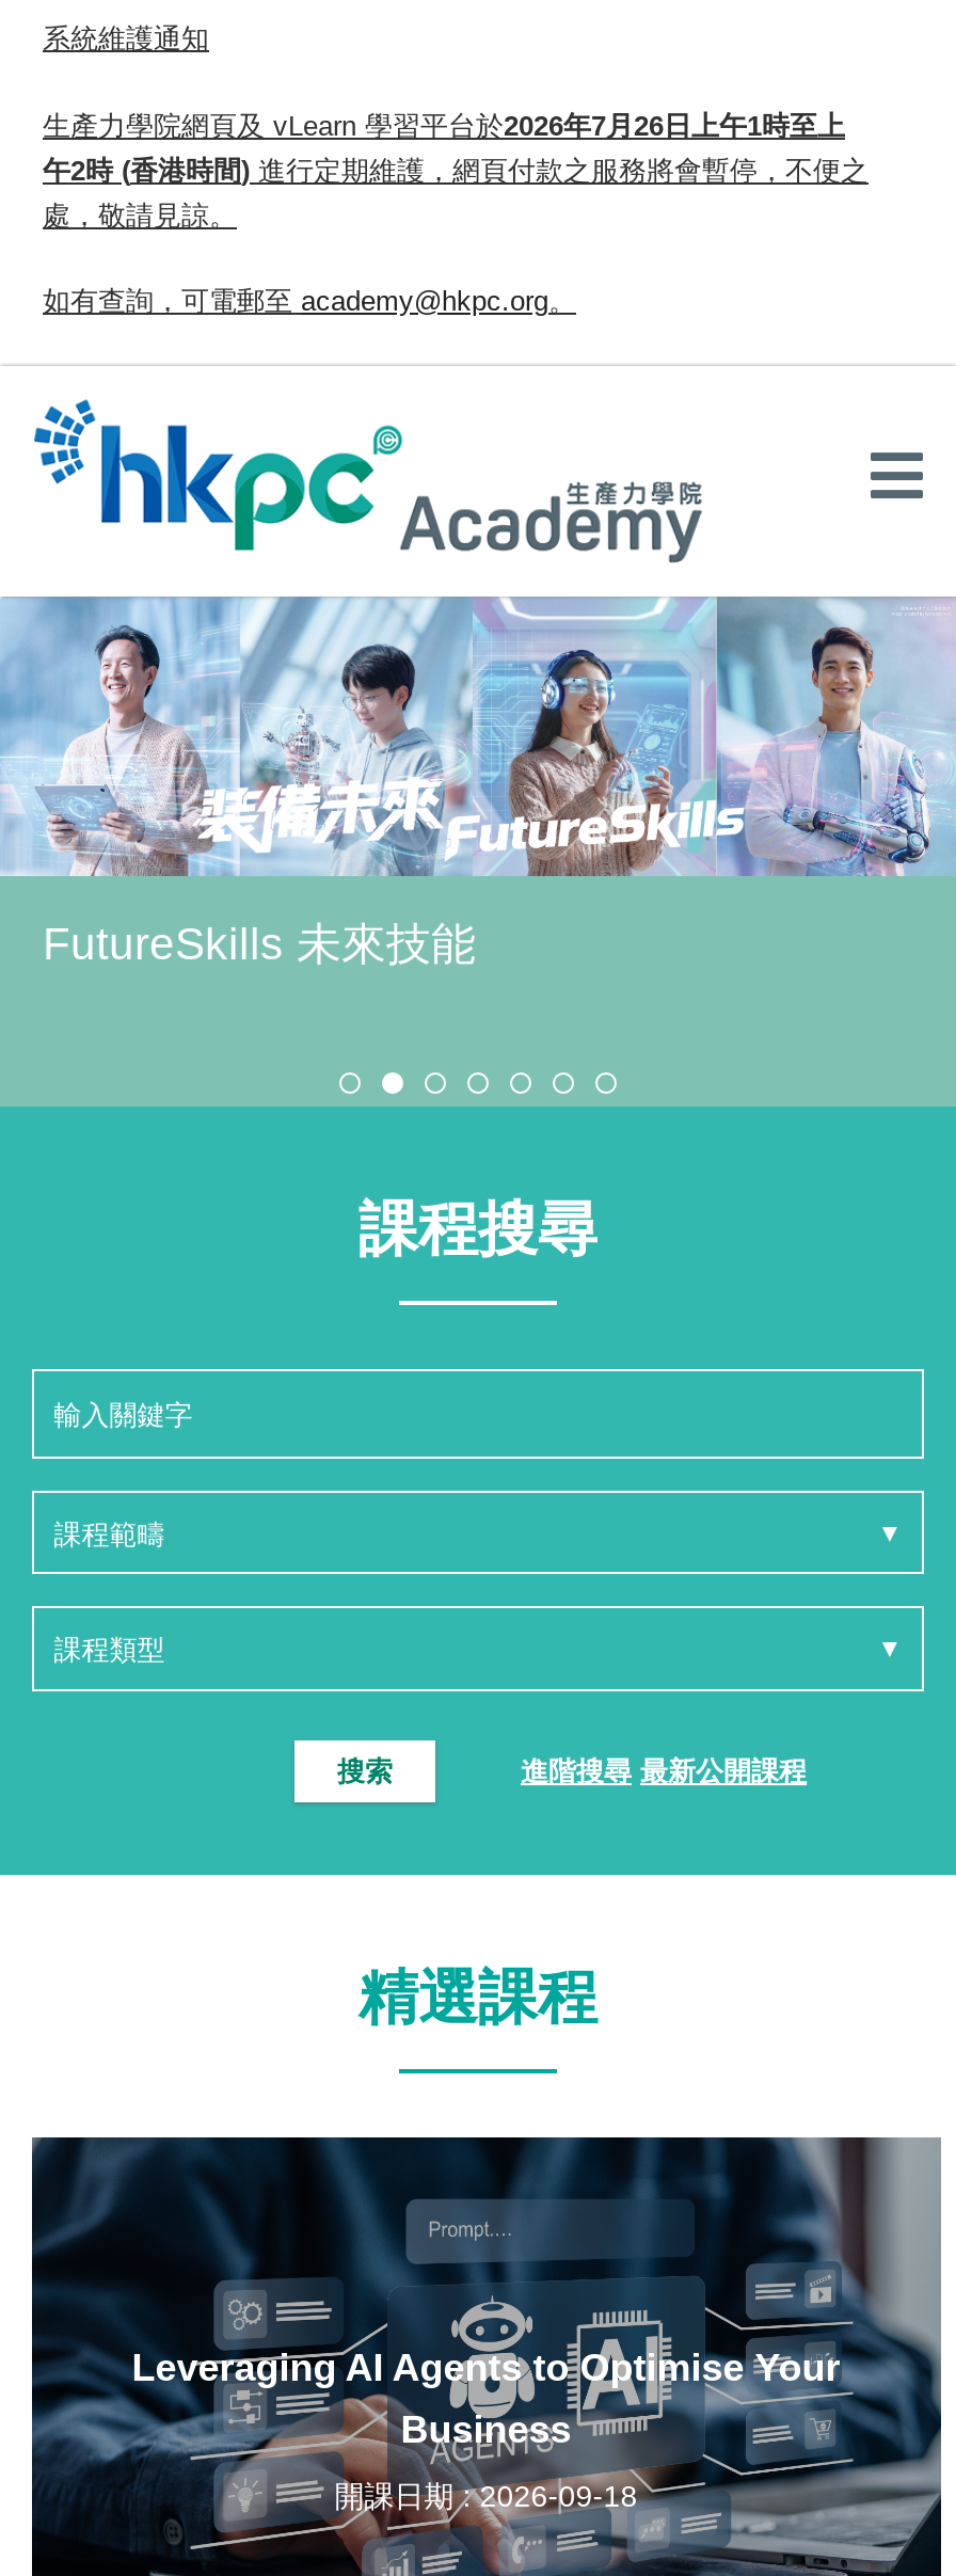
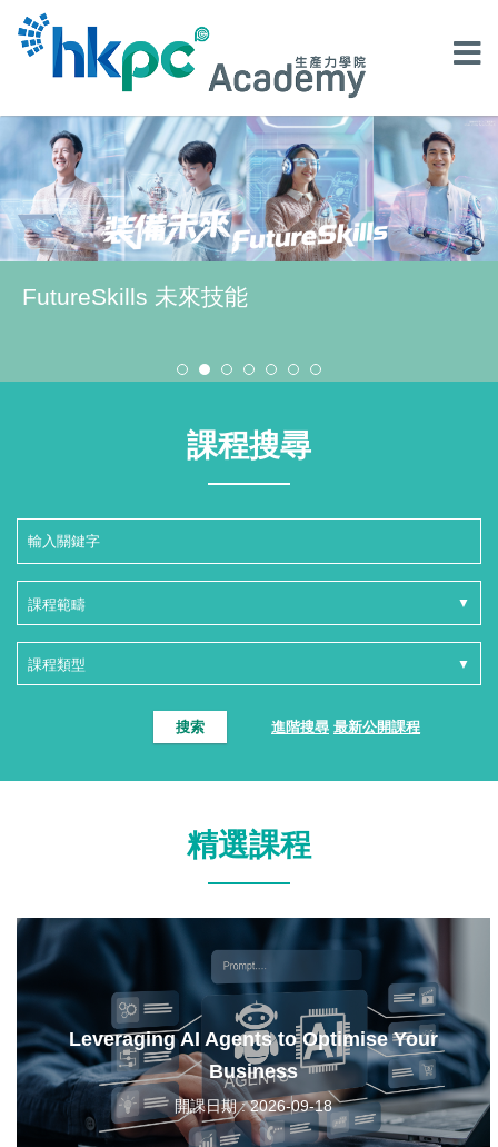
- 系統維護通知
- 生產力學院網頁及vLearn學習平台於2026年7月26日上午1時至上
- 午2時(香港時間)進行定期維護，網頁付款之服務將會暫停，不便之
- 處，敬請見諒。
- 如有查詢，可電郵至academy@hkpc.org。
